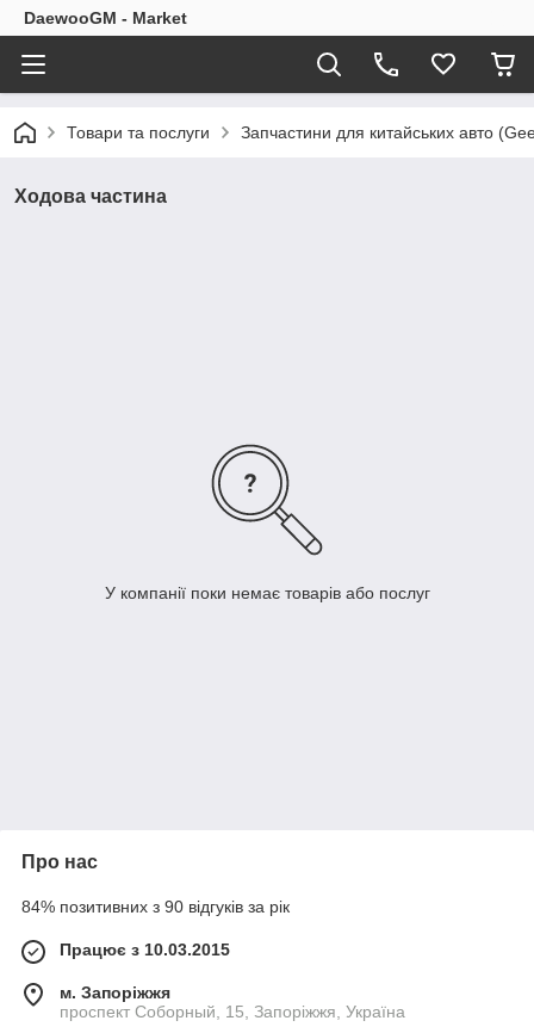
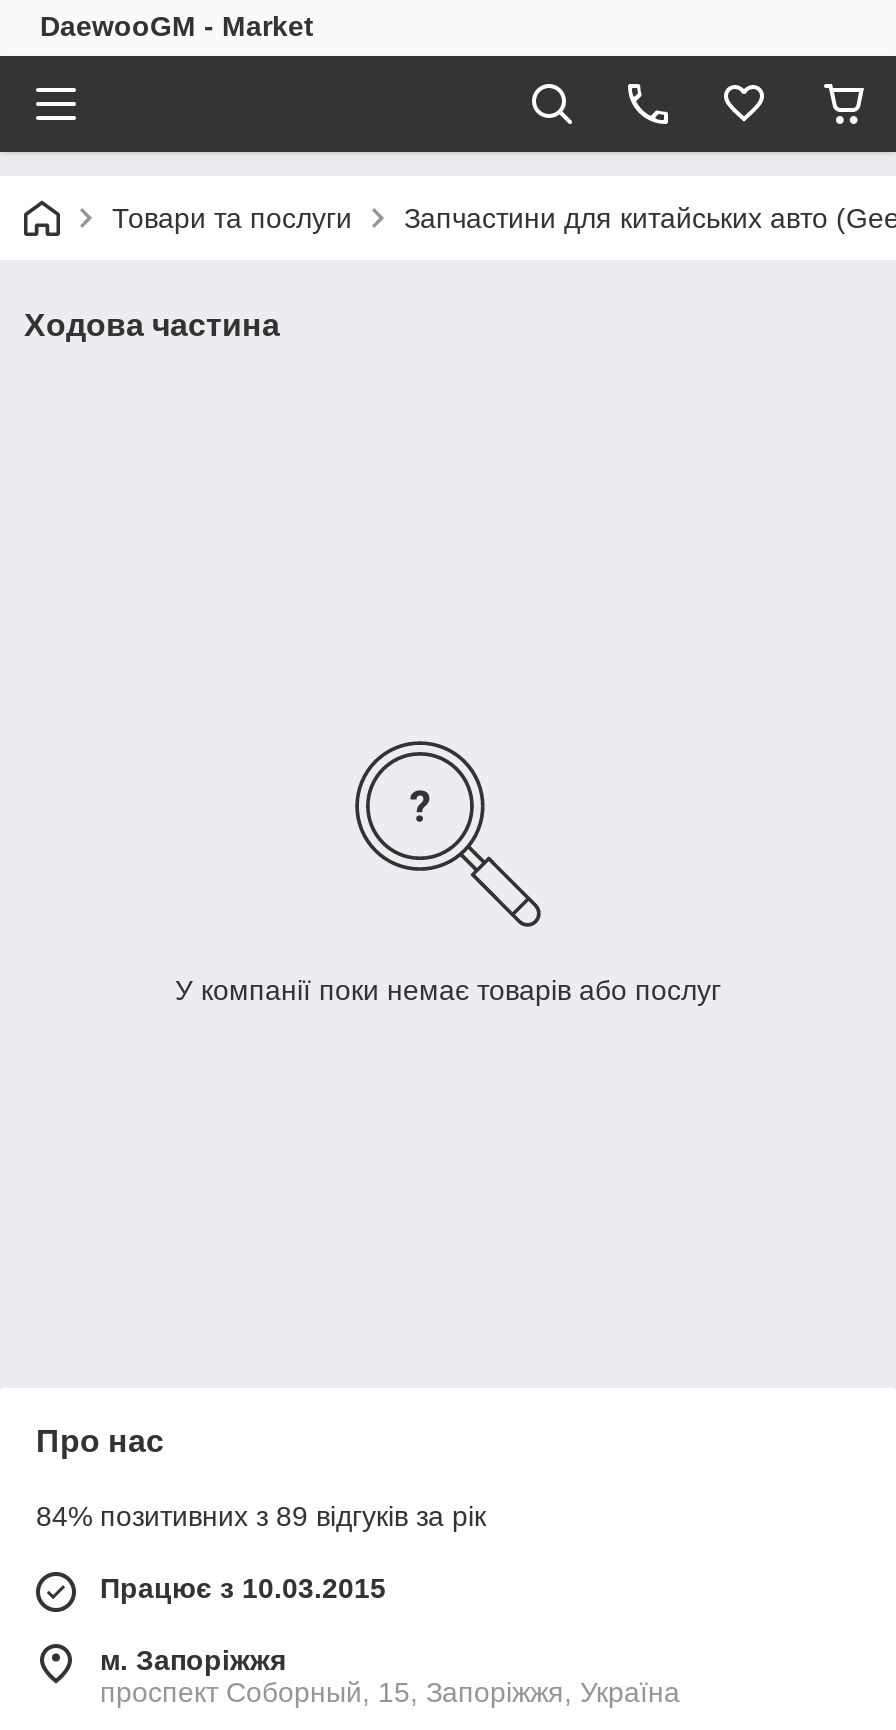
- 84% позитивних з 90 відгуків за рік
+ 84% позитивних з 89 відгуків за рік
